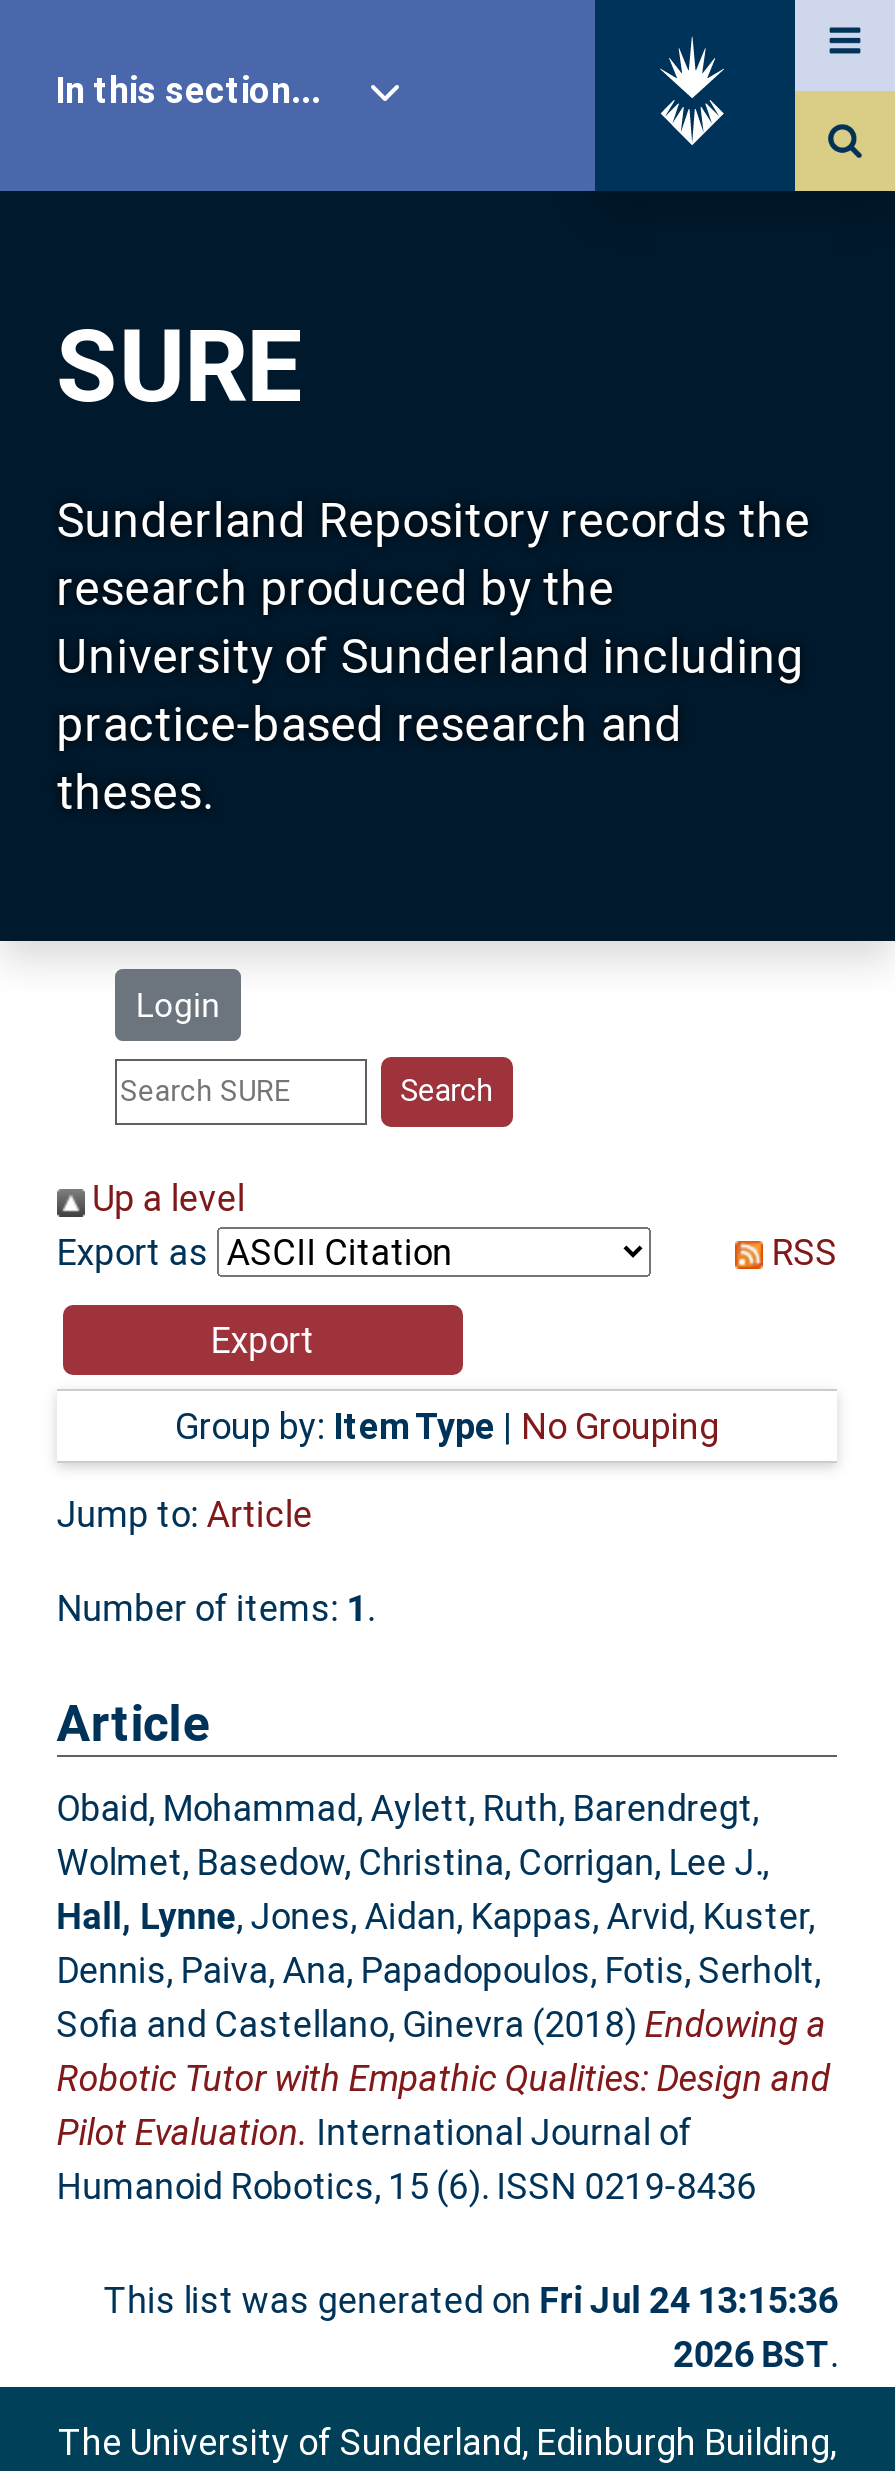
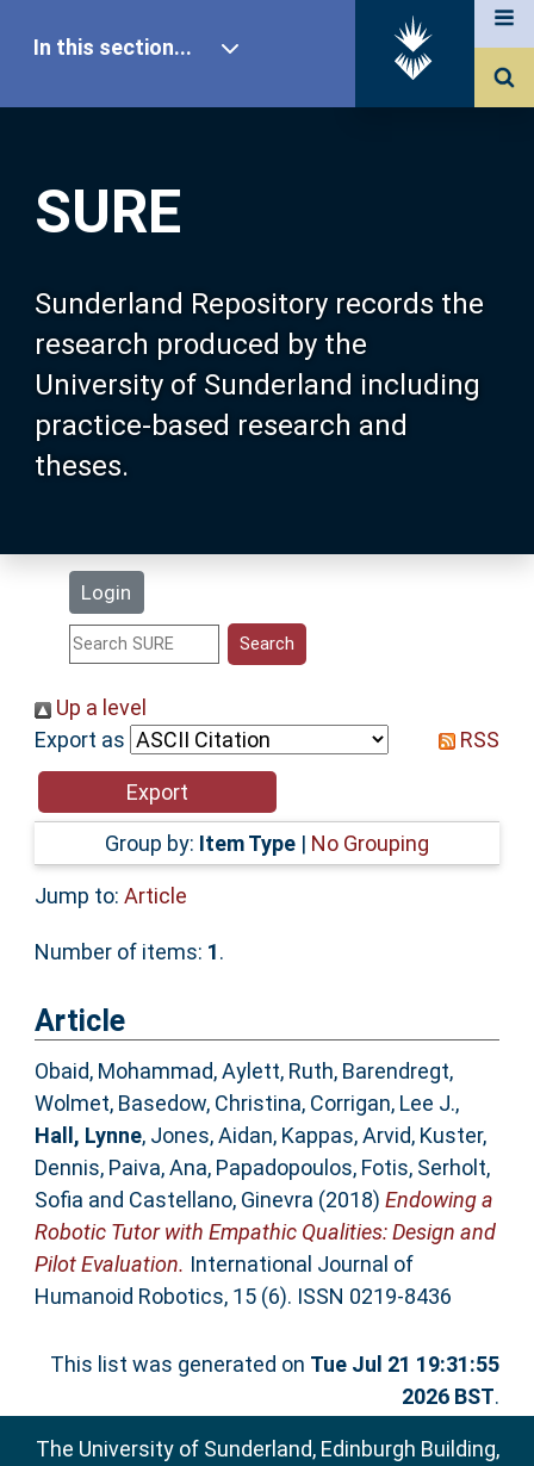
- This list was generated on Fri Jul 24 13:15:36
+ This list was generated on Tue Jul 21 19:31:55
